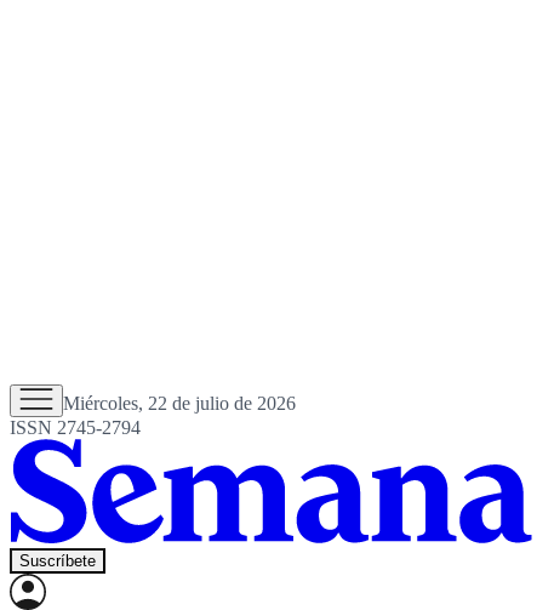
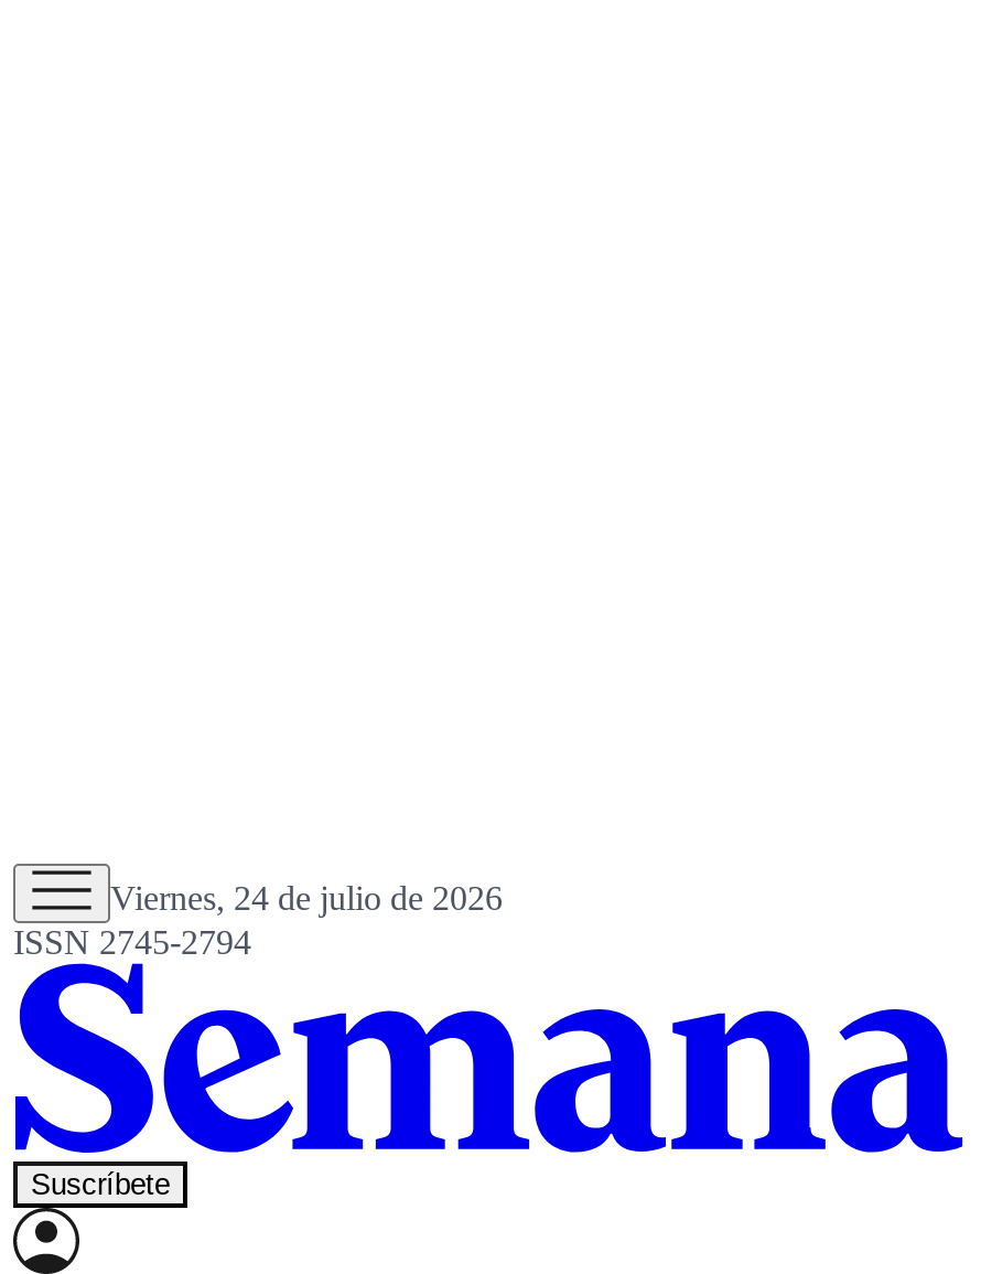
- Miércoles, 22 de julio de 2026
+ Viernes, 24 de julio de 2026
